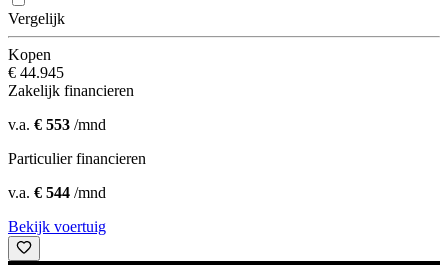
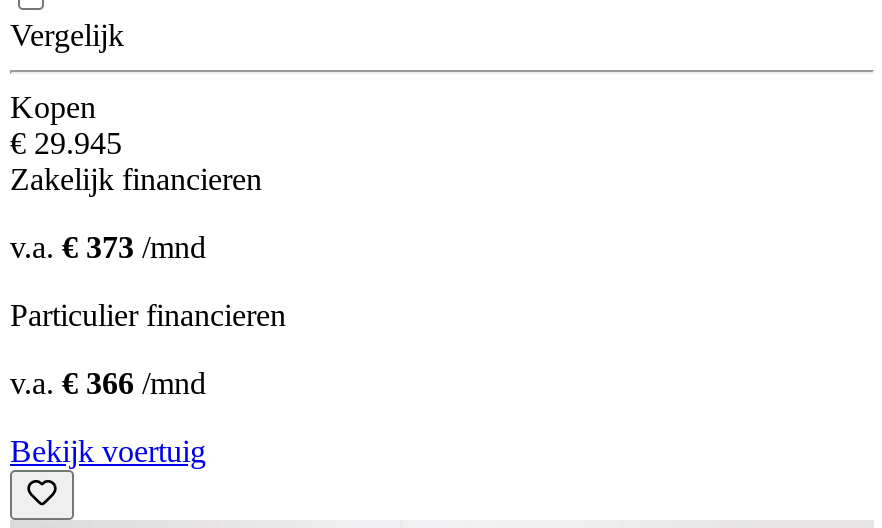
- € 44.945
+ € 29.945

- v.a. € 553 /mnd
+ v.a. € 373 /mnd

- v.a. € 544 /mnd
+ v.a. € 366 /mnd
